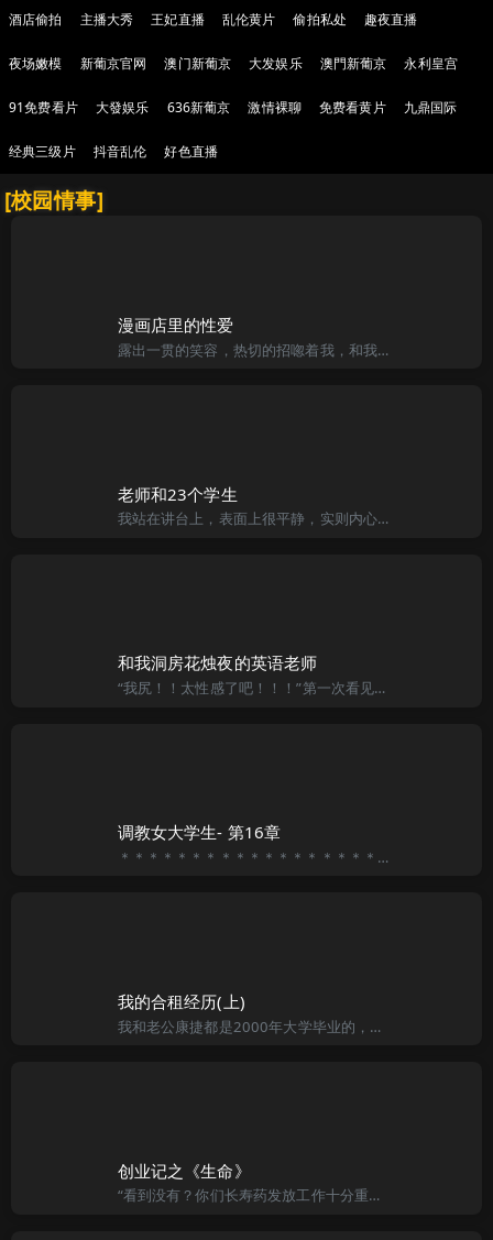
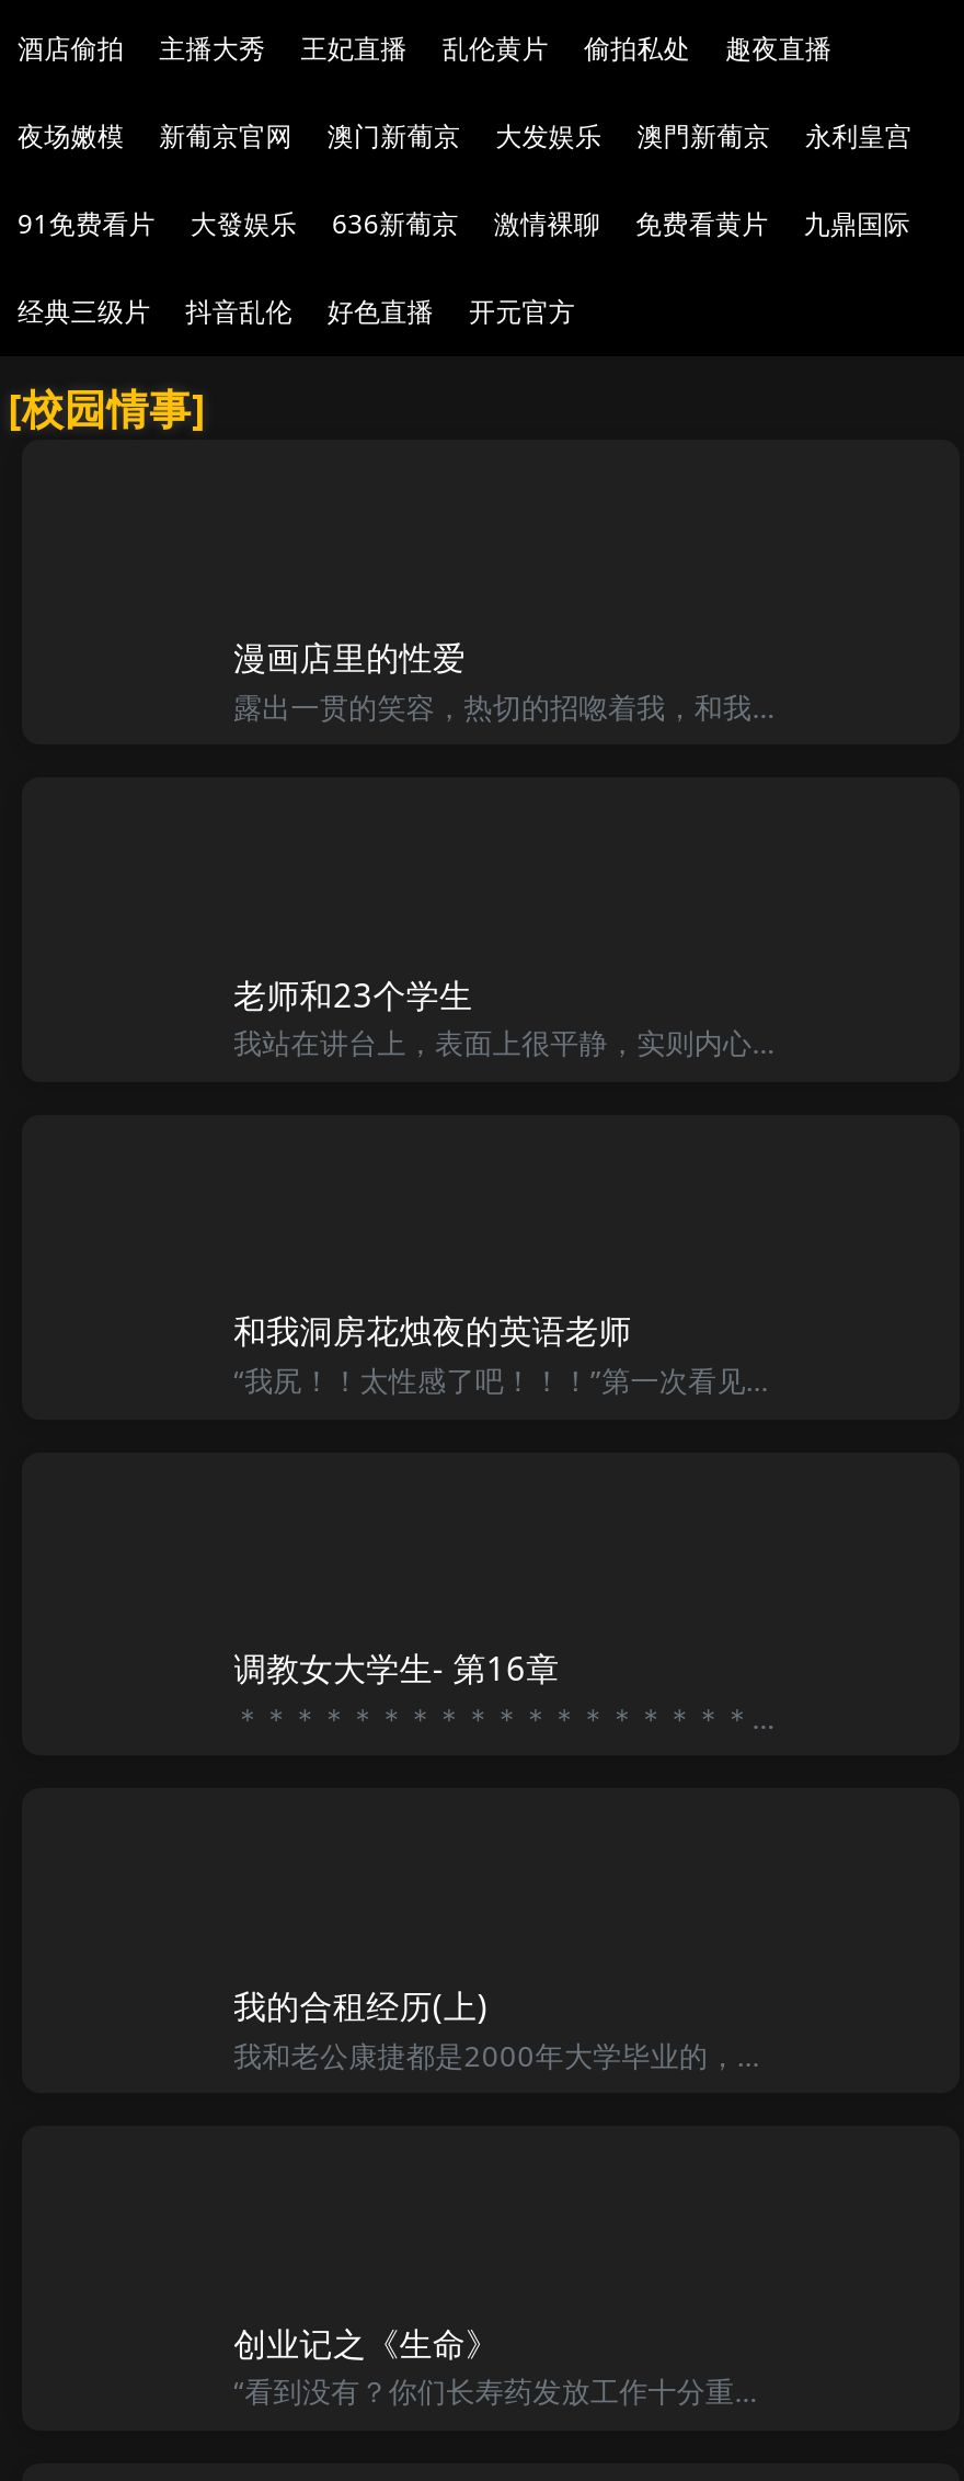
+ 开元官方
